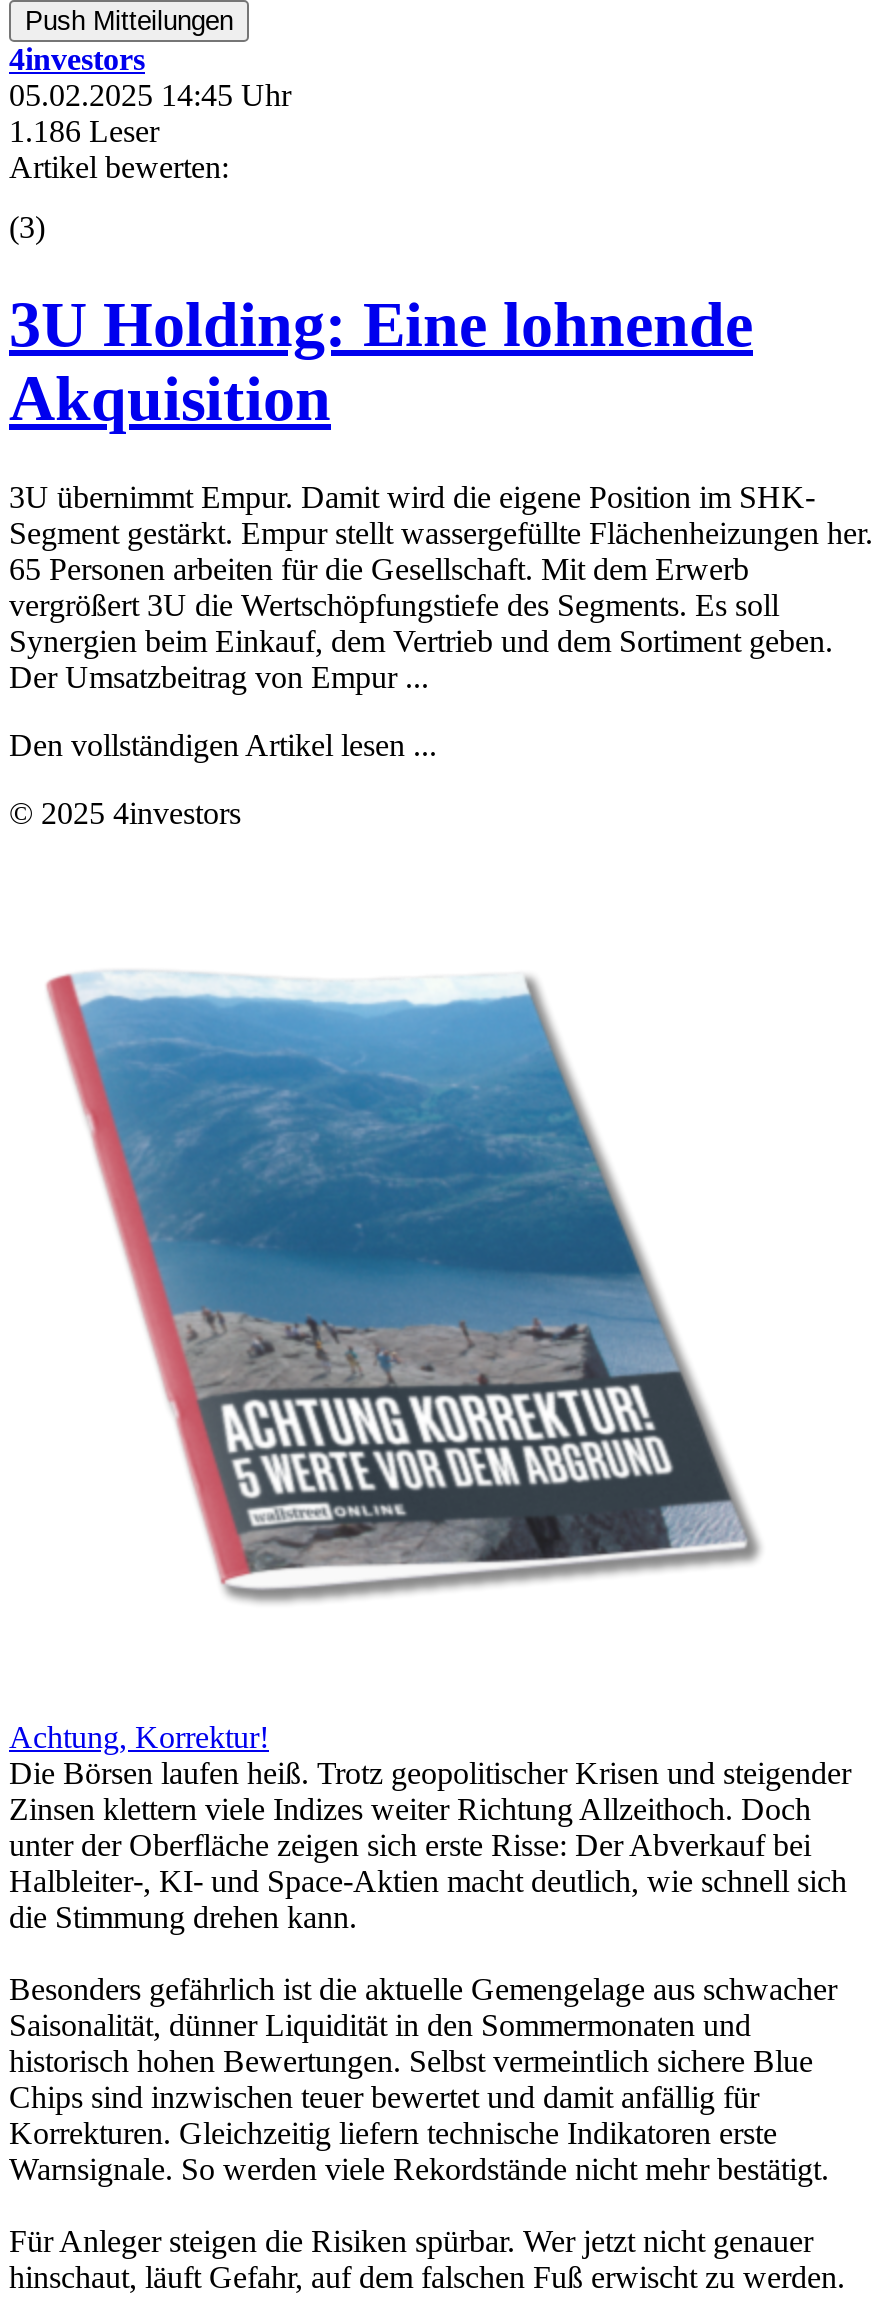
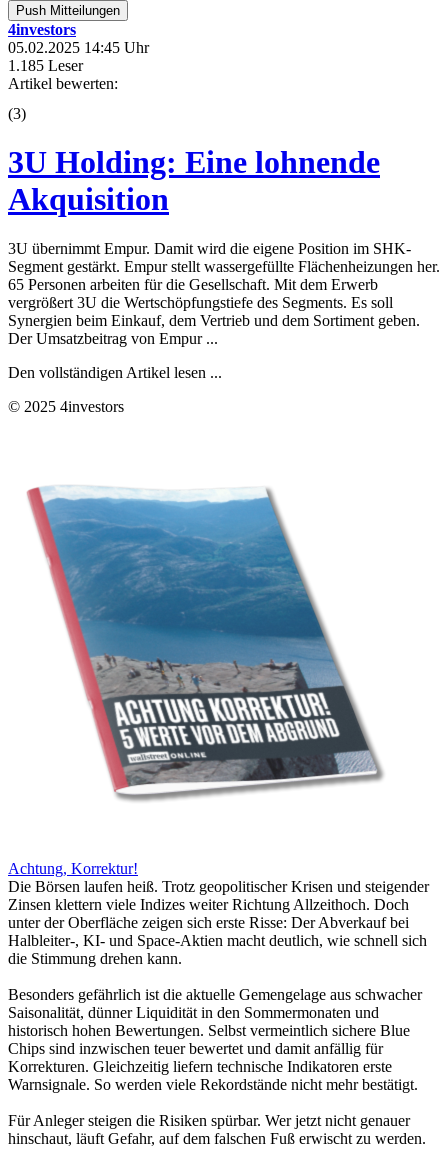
- 1.186 Leser
+ 1.185 Leser
